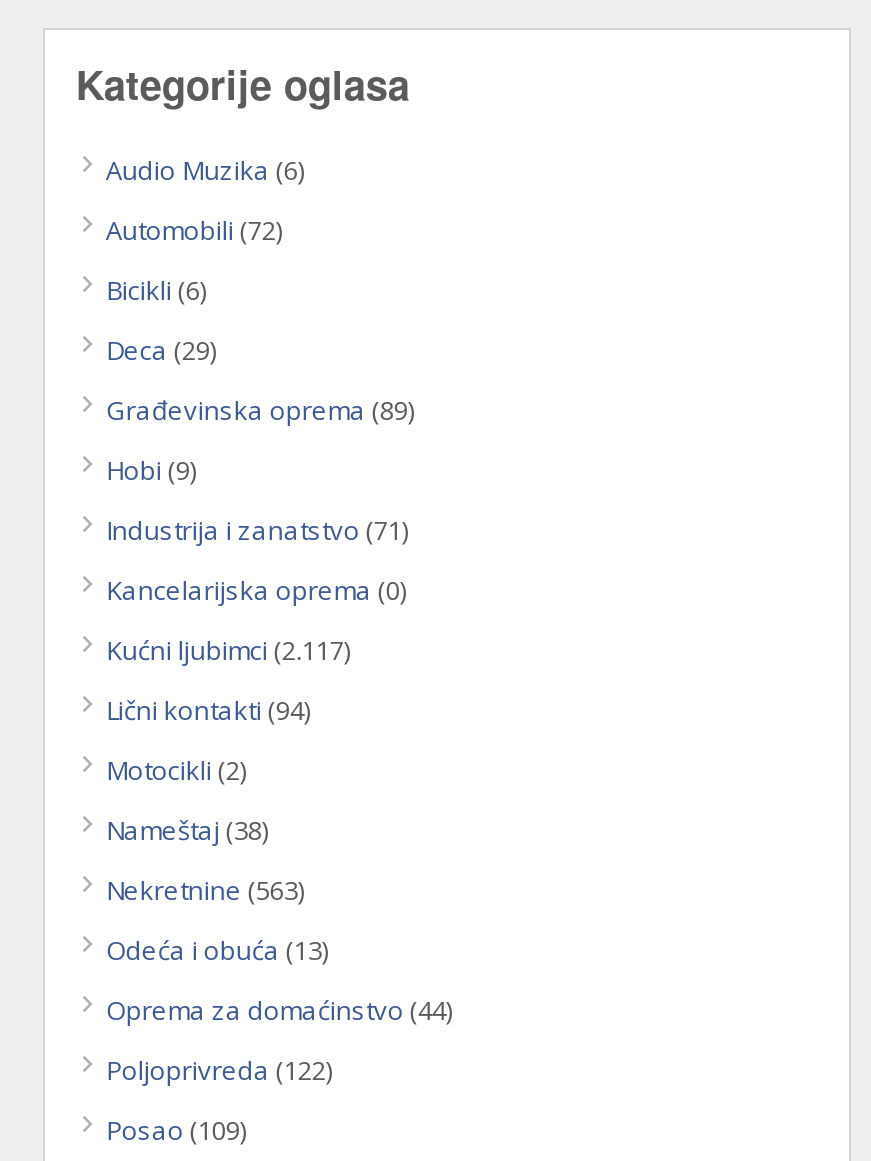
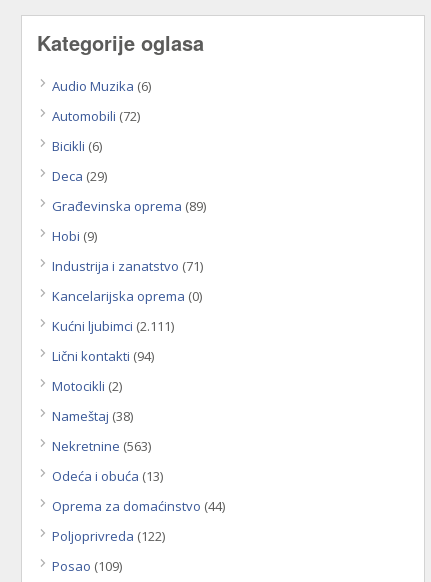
- Kućni ljubimci (2.117)
+ Kućni ljubimci (2.111)
